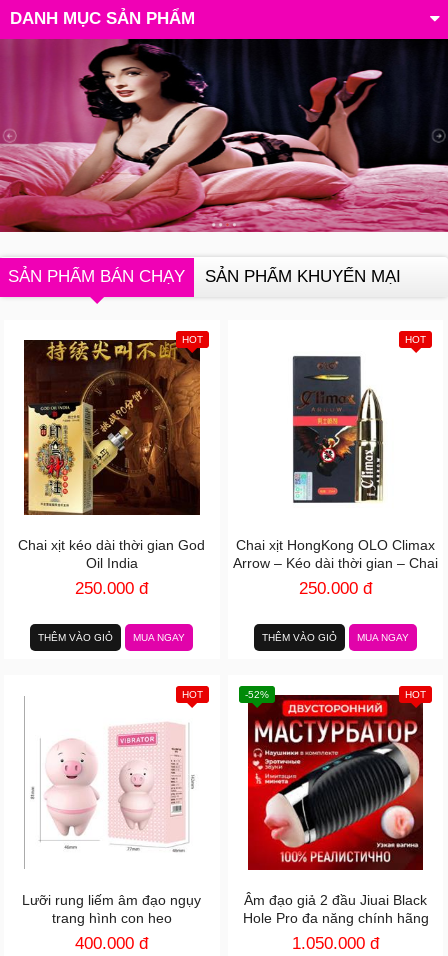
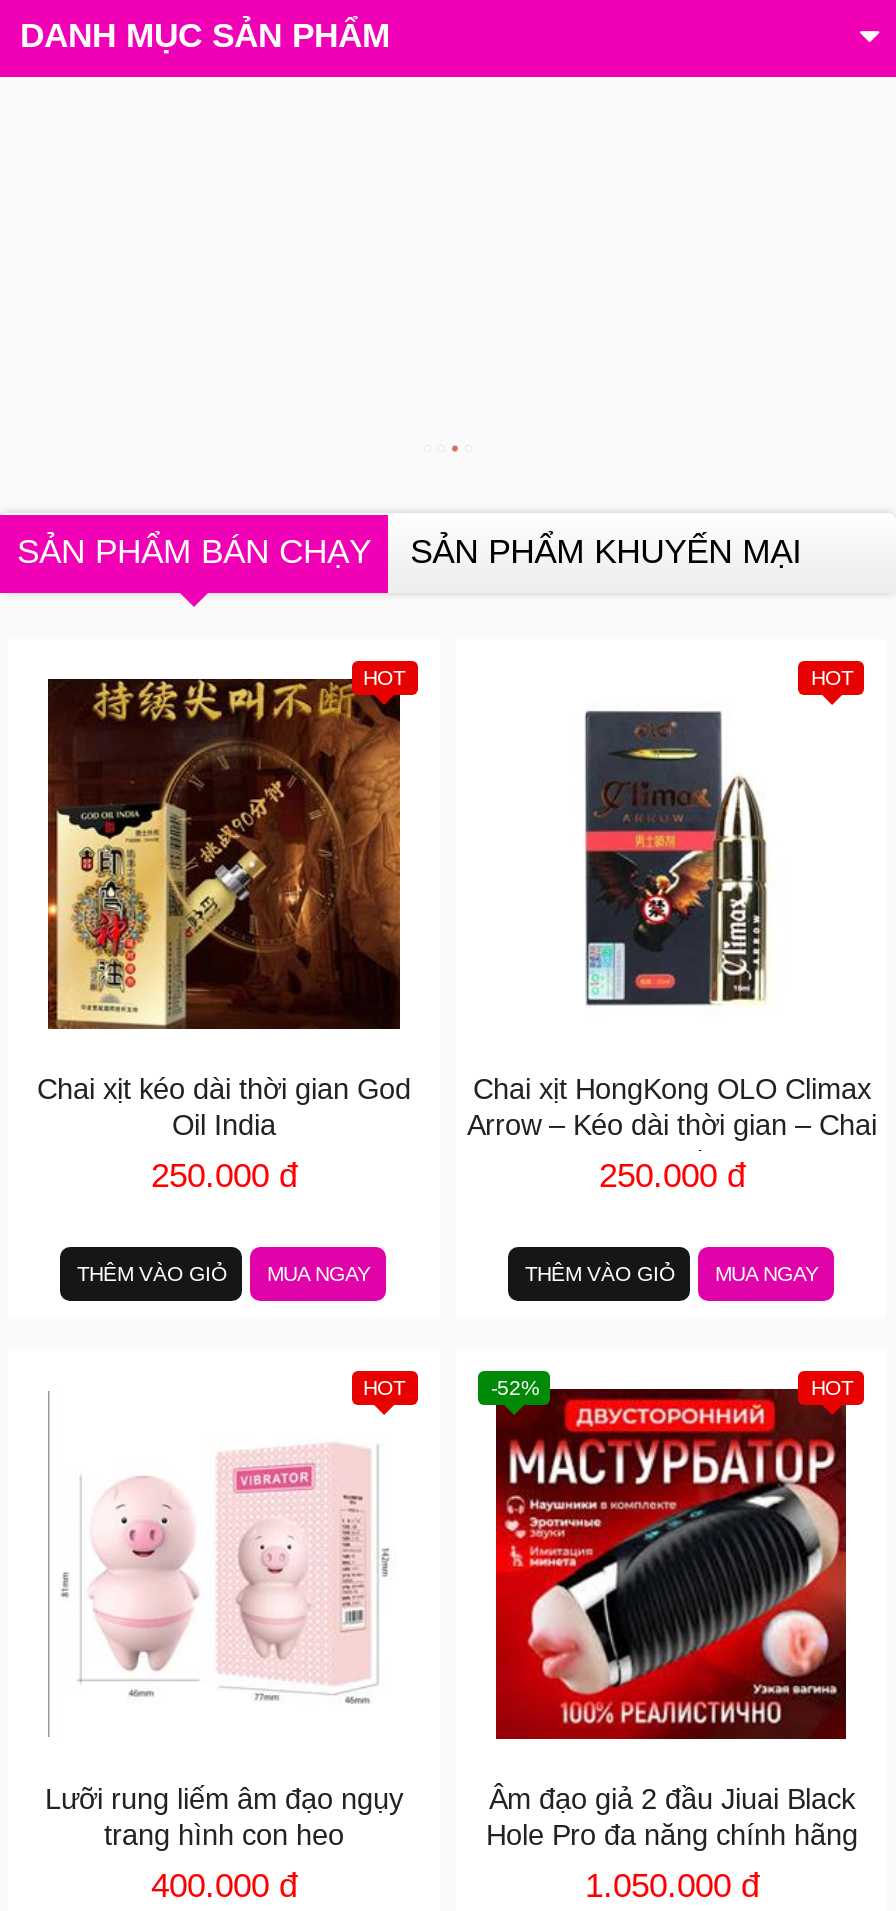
- [image]
